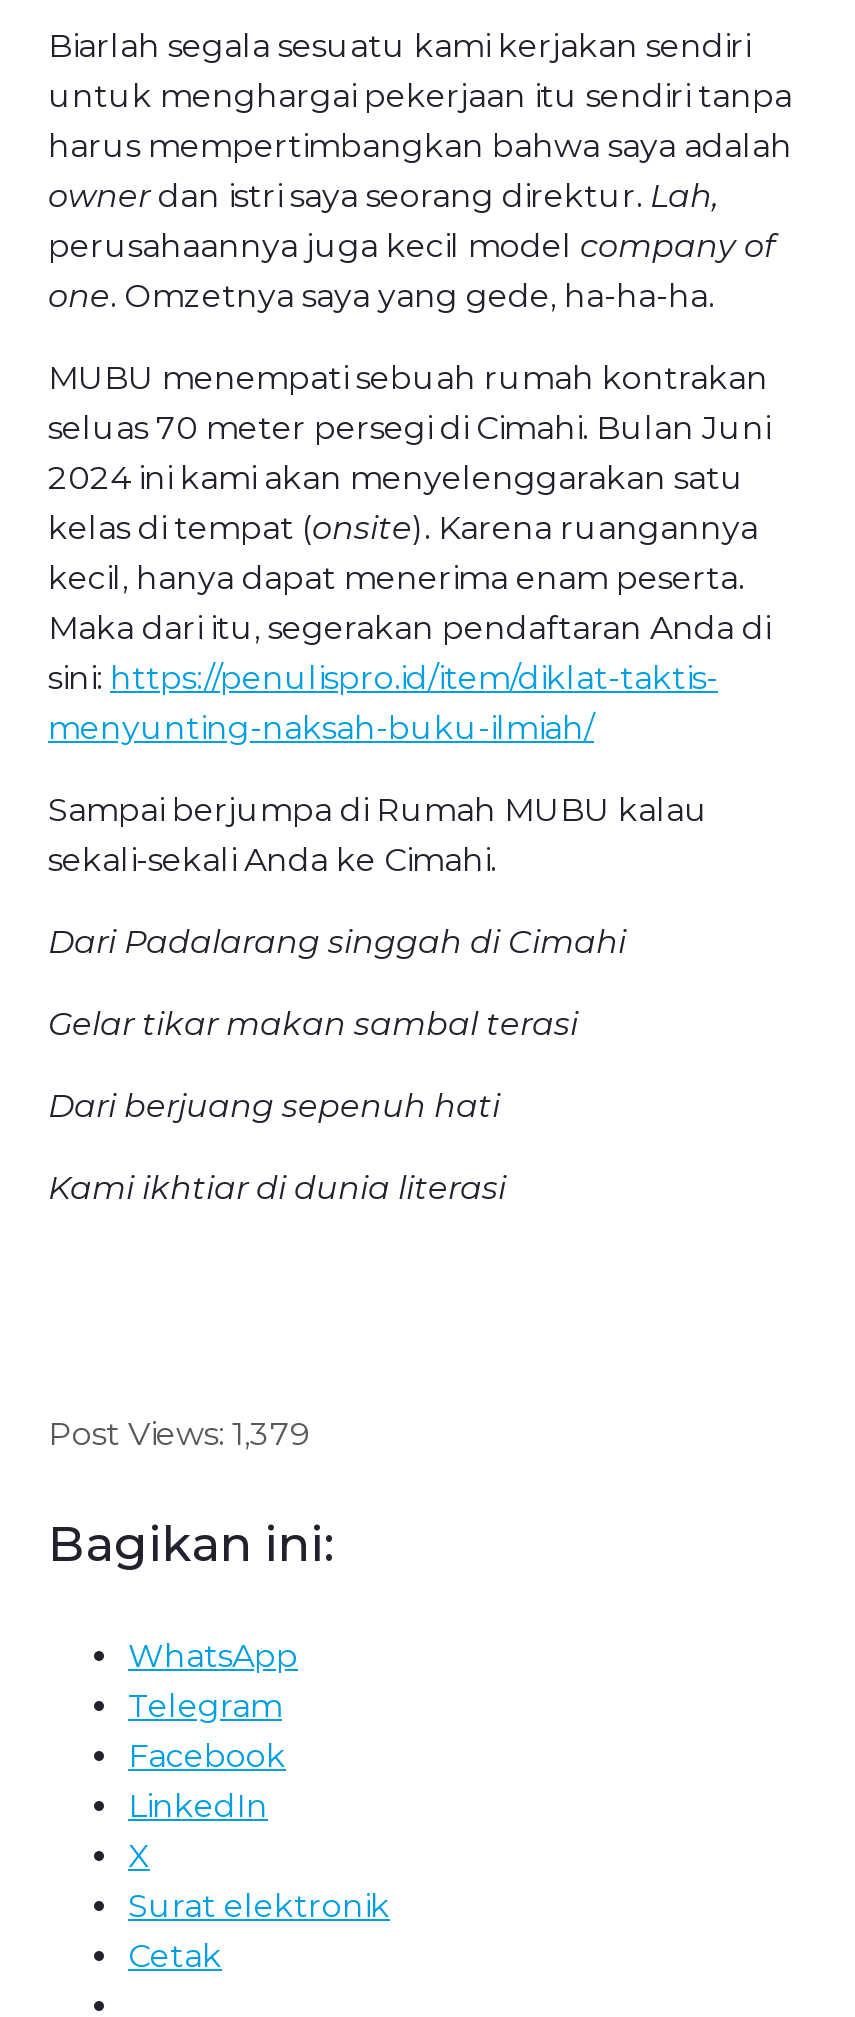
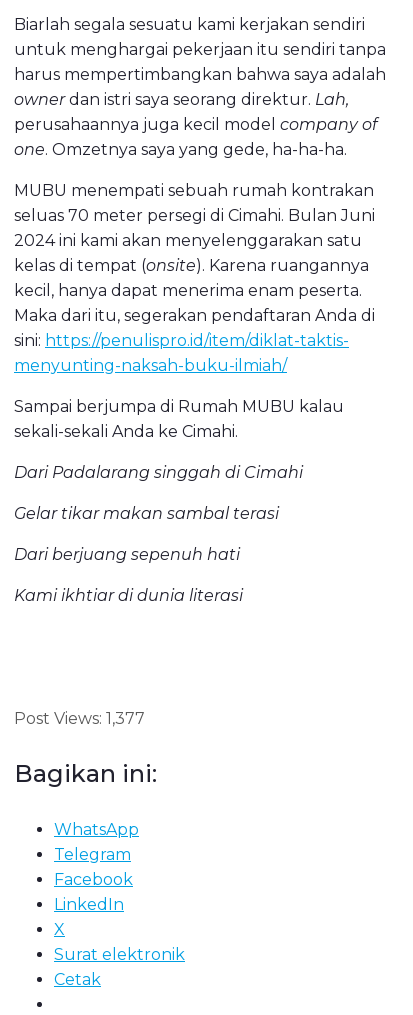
- Post Views: 1,379
+ Post Views: 1,377
